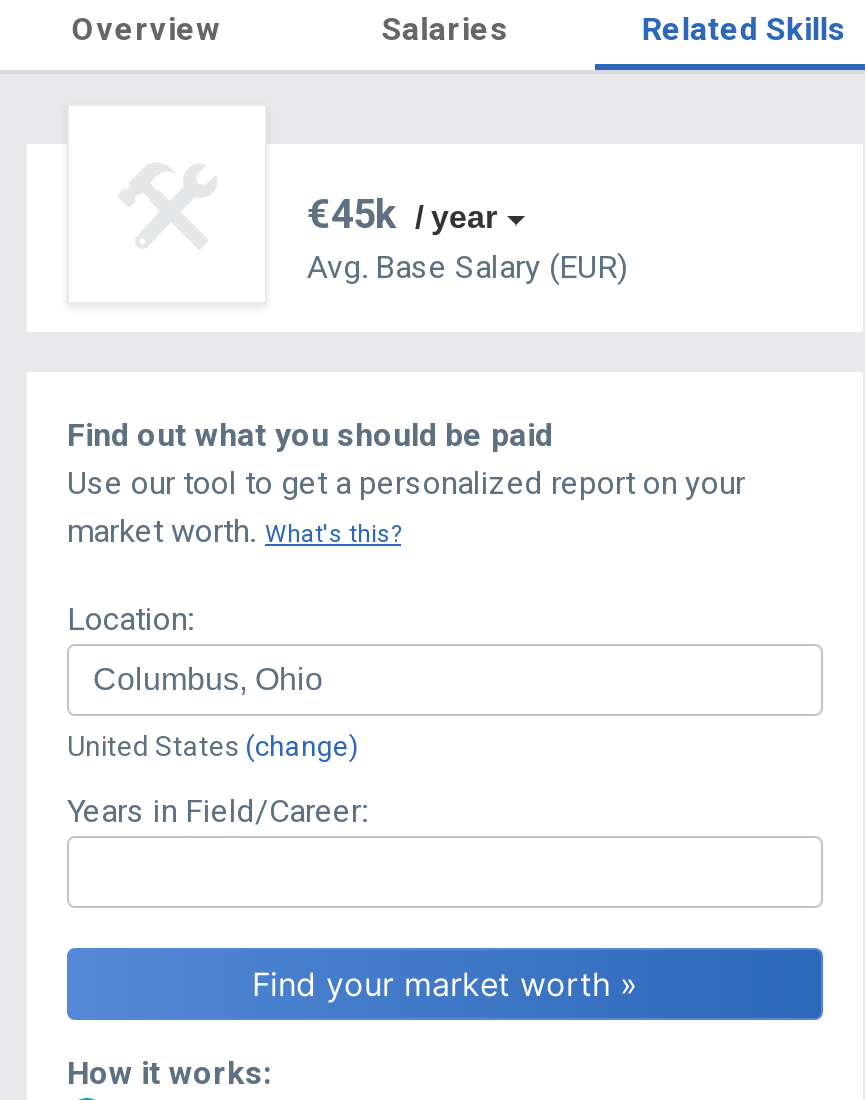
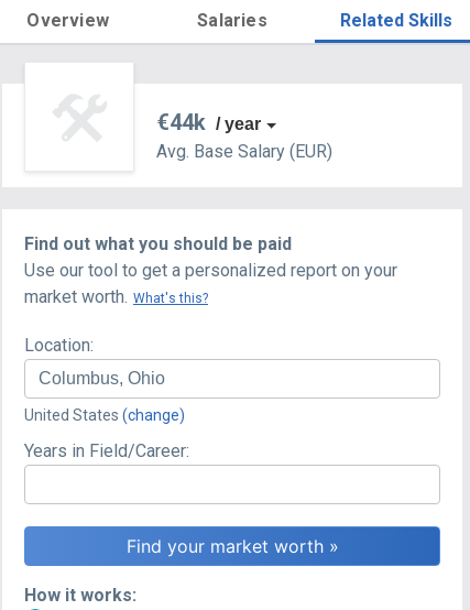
- €45k / year
+ €44k / year
